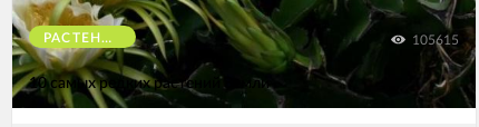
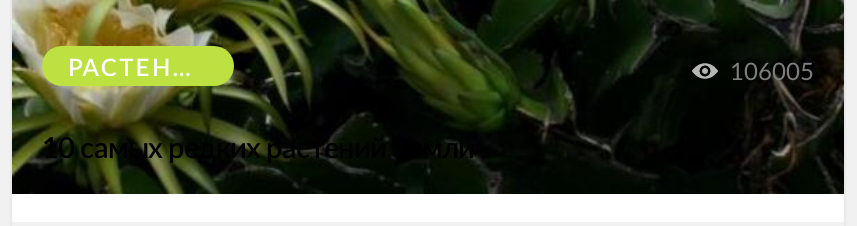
- 105615
+ 106005
